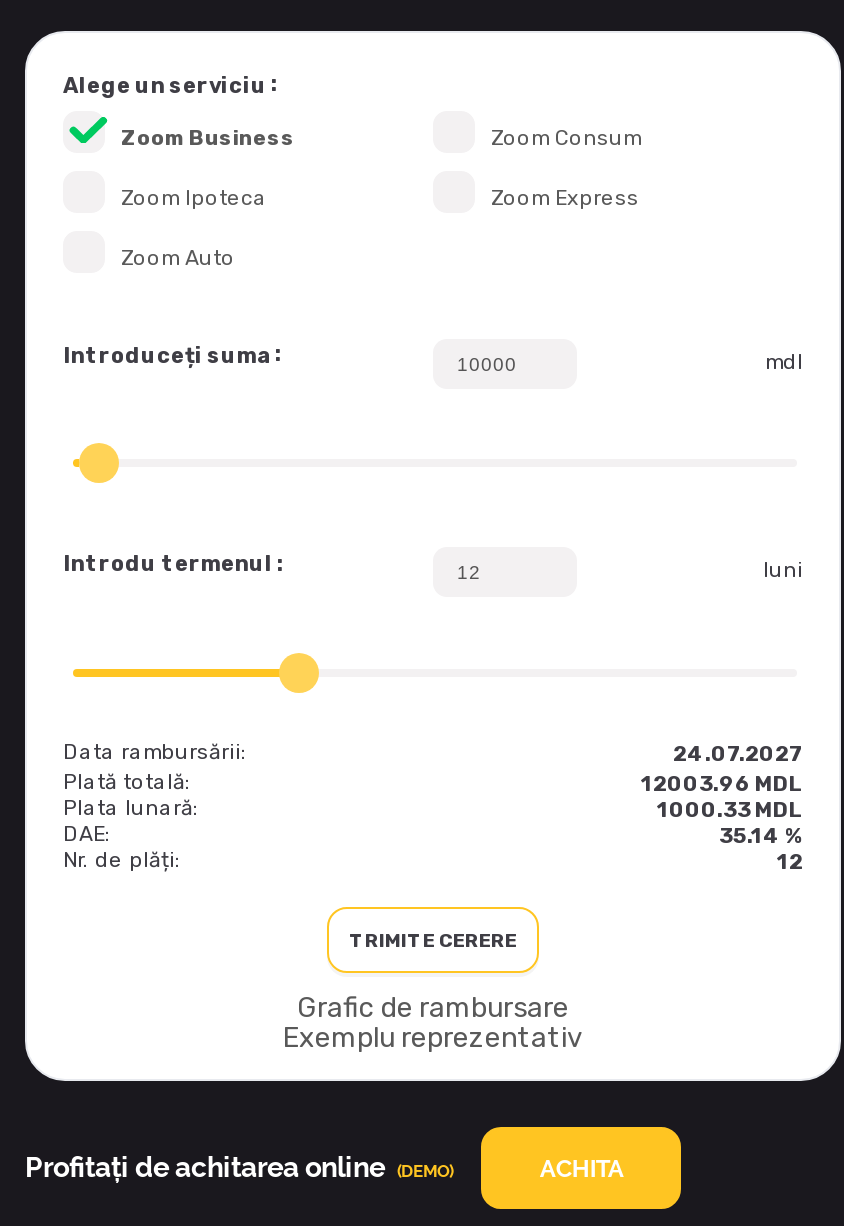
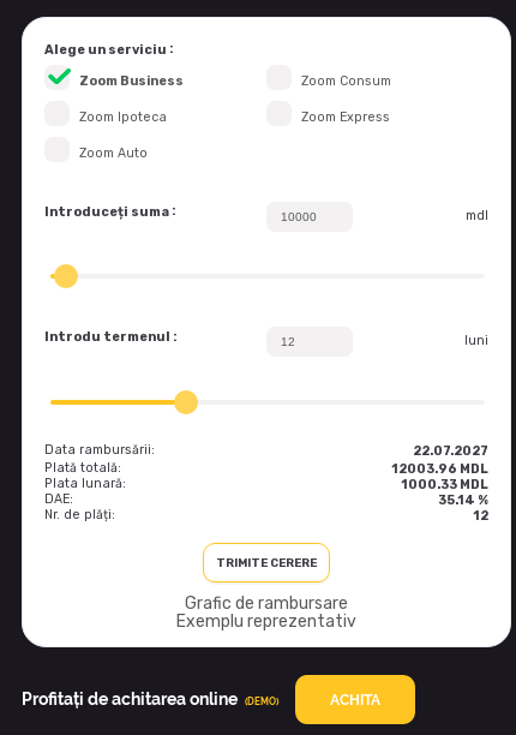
- 24.07.2027
+ 22.07.2027
